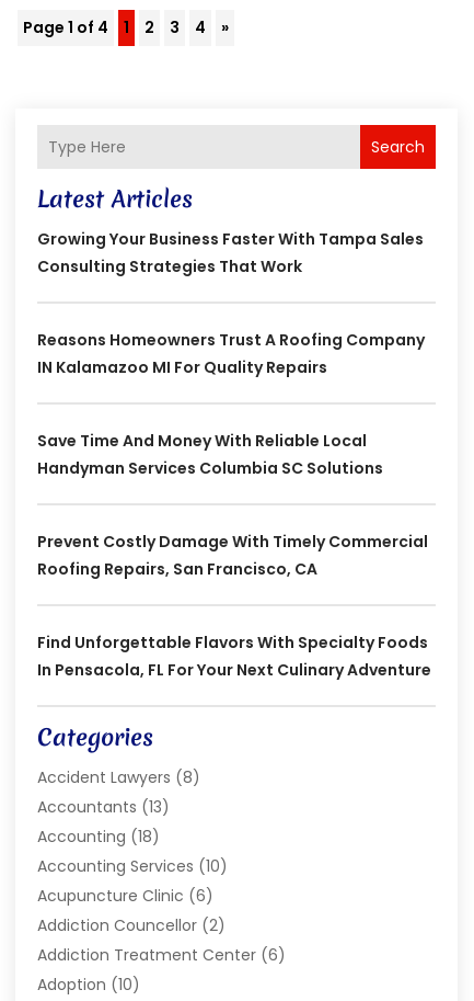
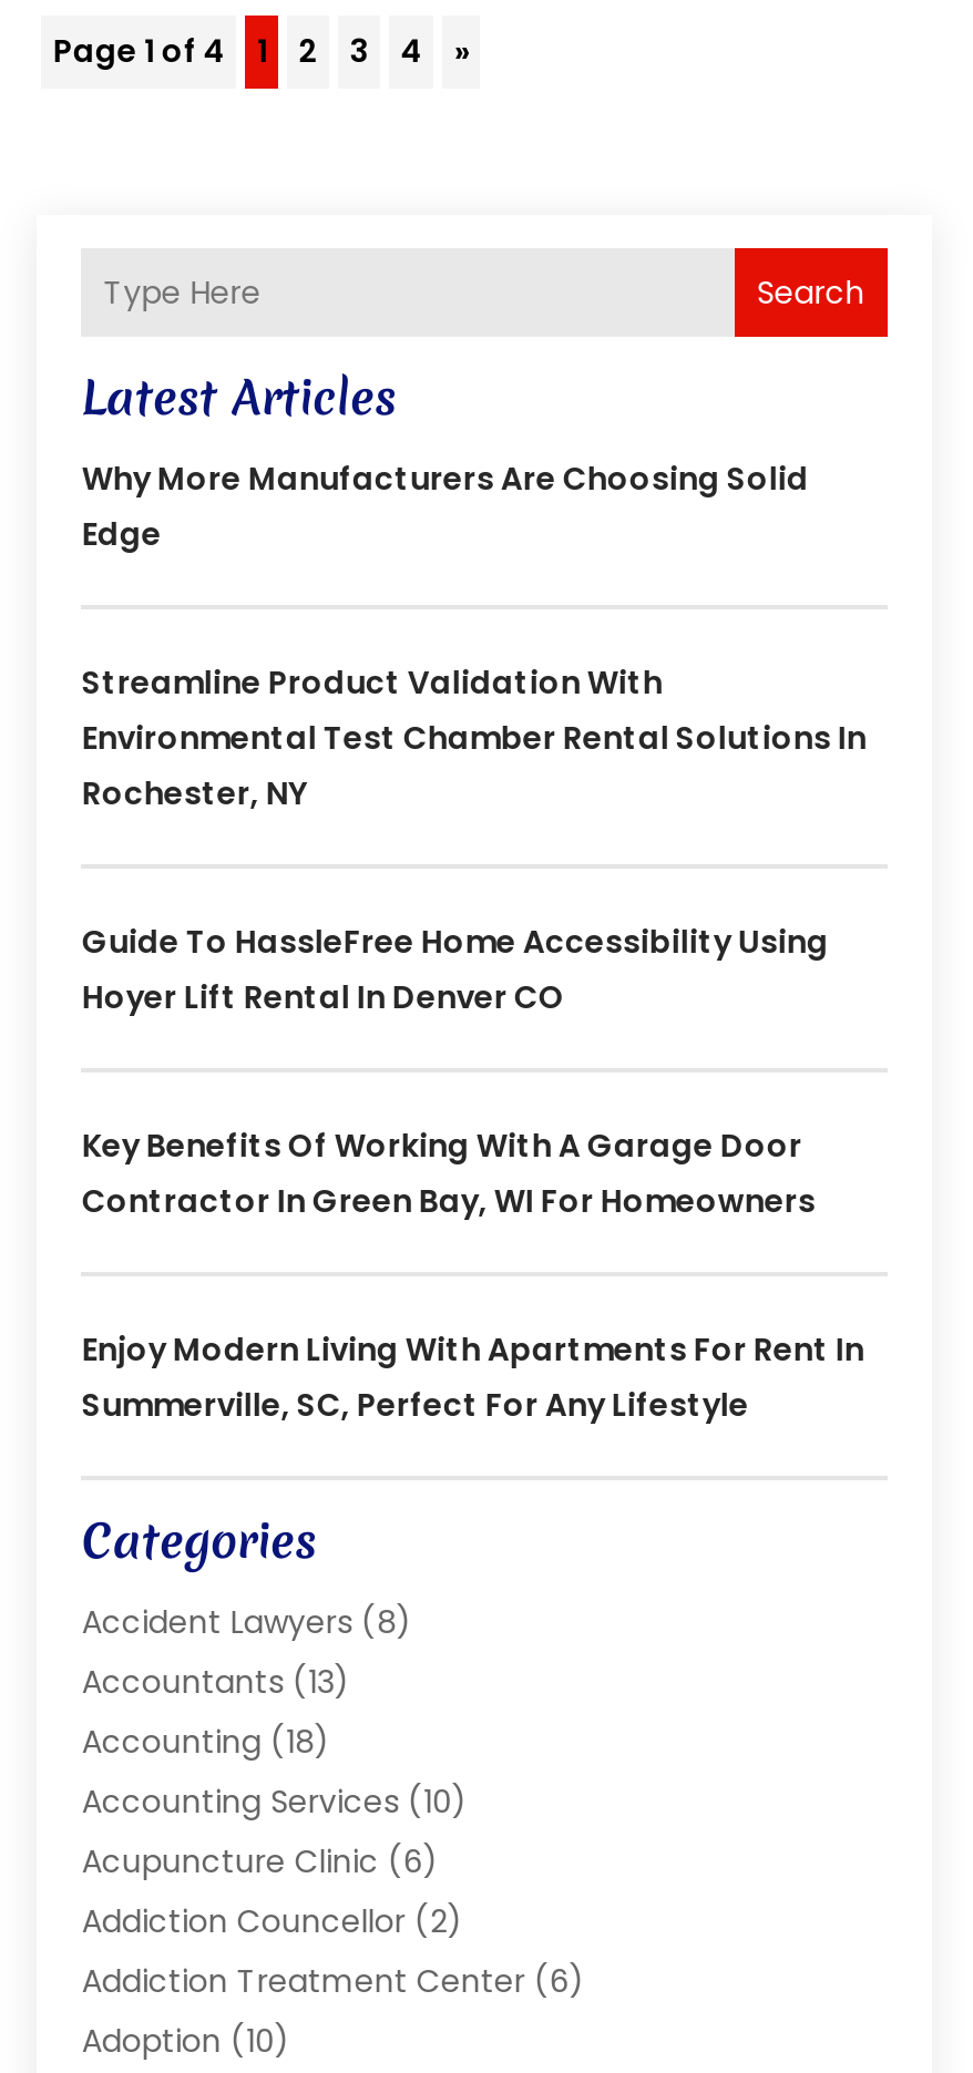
- Growing Your Business Faster With Tampa Sales
- Consulting Strategies That Work
+ Why More Manufacturers Are Choosing Solid
+ Edge

- Reasons Homeowners Trust A Roofing Company
- IN Kalamazoo MI For Quality Repairs
+ Streamline Product Validation With
+ Environmental Test Chamber Rental Solutions In
+ Rochester, NY

- Save Time And Money With Reliable Local
- Handyman Services Columbia SC Solutions
+ Guide To HassleFree Home Accessibility Using
+ Hoyer Lift Rental In Denver CO

- Prevent Costly Damage With Timely Commercial
- Roofing Repairs, San Francisco, CA
+ Key Benefits Of Working With A Garage Door
+ Contractor In Green Bay, WI For Homeowners

- Find Unforgettable Flavors With Specialty Foods
- In Pensacola, FL For Your Next Culinary Adventure
+ Enjoy Modern Living With Apartments For Rent In
+ Summerville, SC, Perfect For Any Lifestyle
